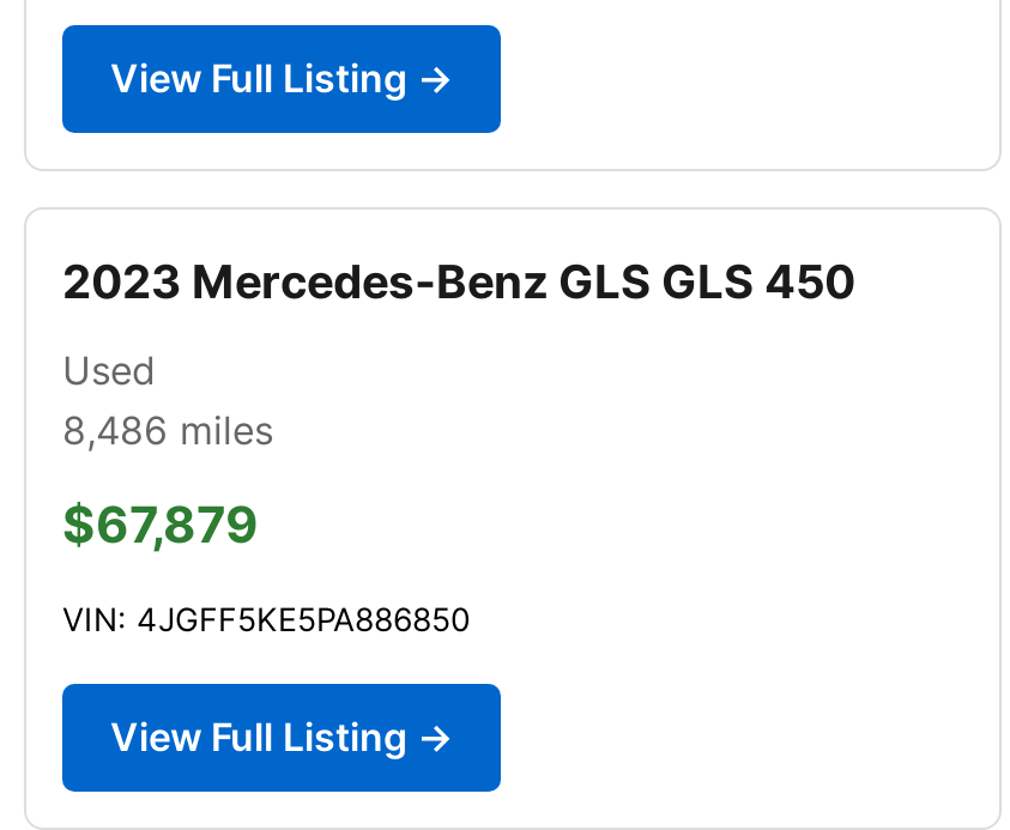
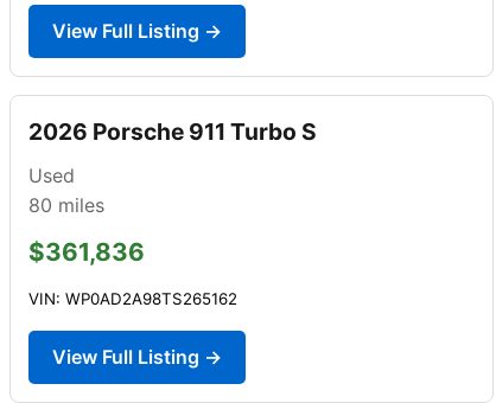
- 2023 Mercedes-Benz GLS GLS 450
+ 2026 Porsche 911 Turbo S

- 8,486 miles
+ 80 miles

- $67,879
+ $361,836

- VIN: 4JGFF5KE5PA886850
+ VIN: WP0AD2A98TS265162
